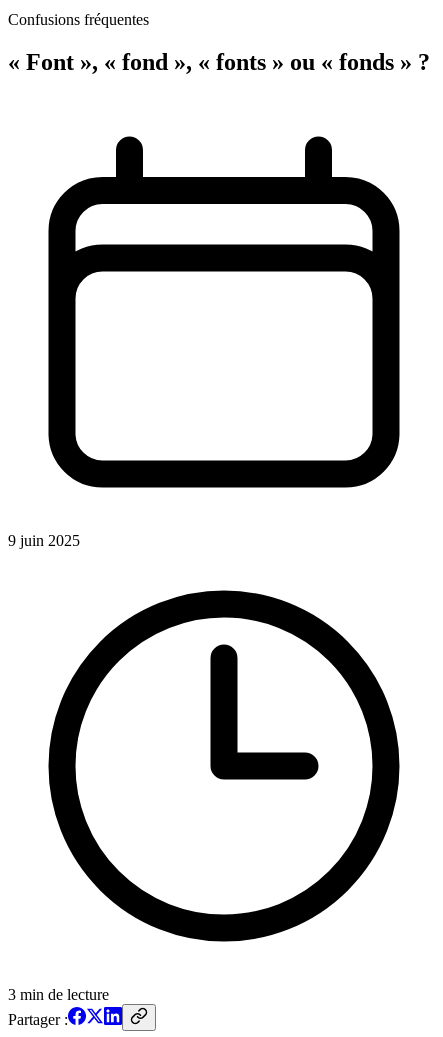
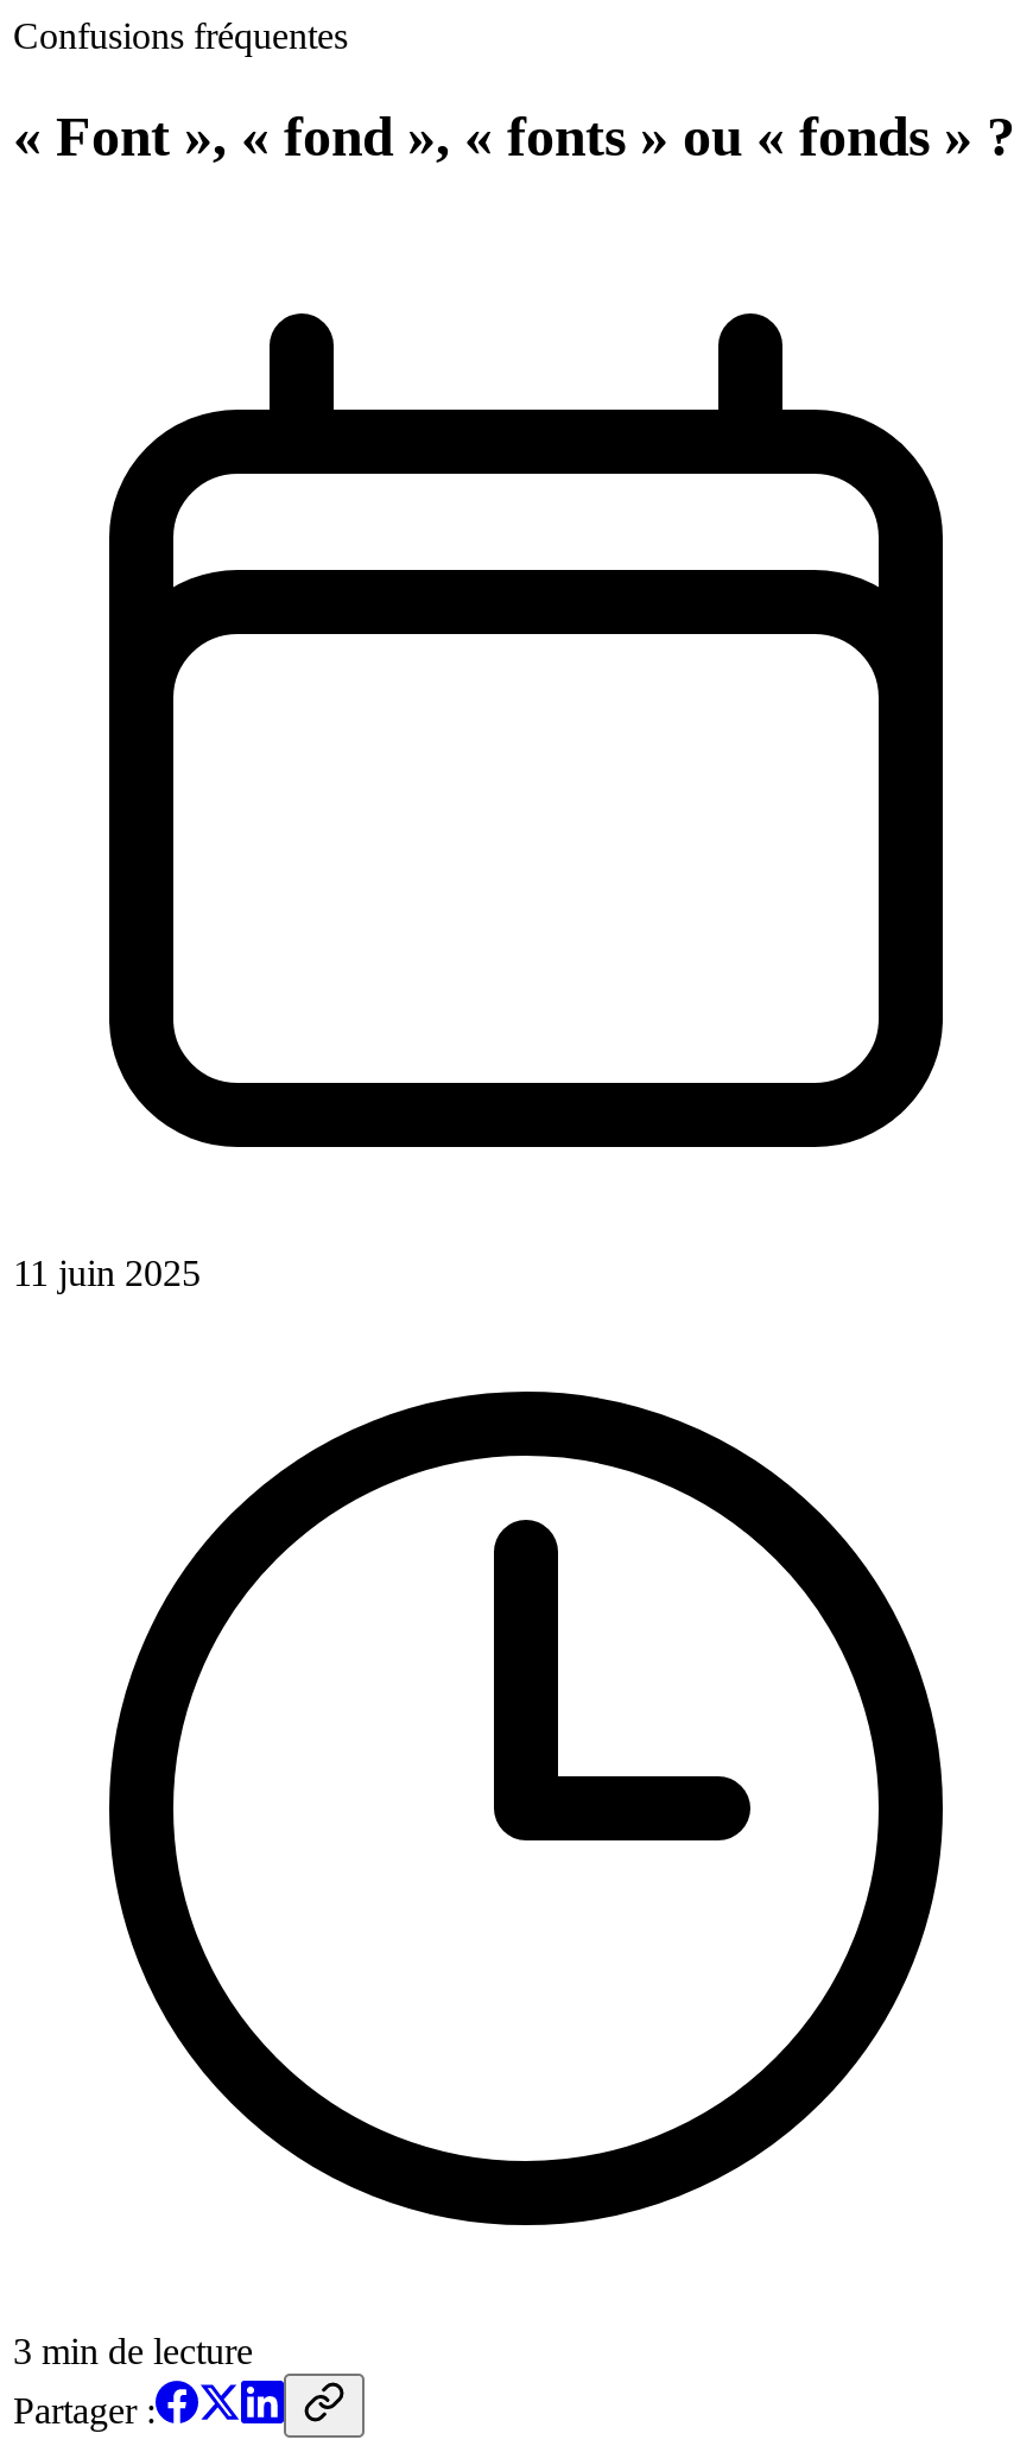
- 9 juin 2025
+ 11 juin 2025
